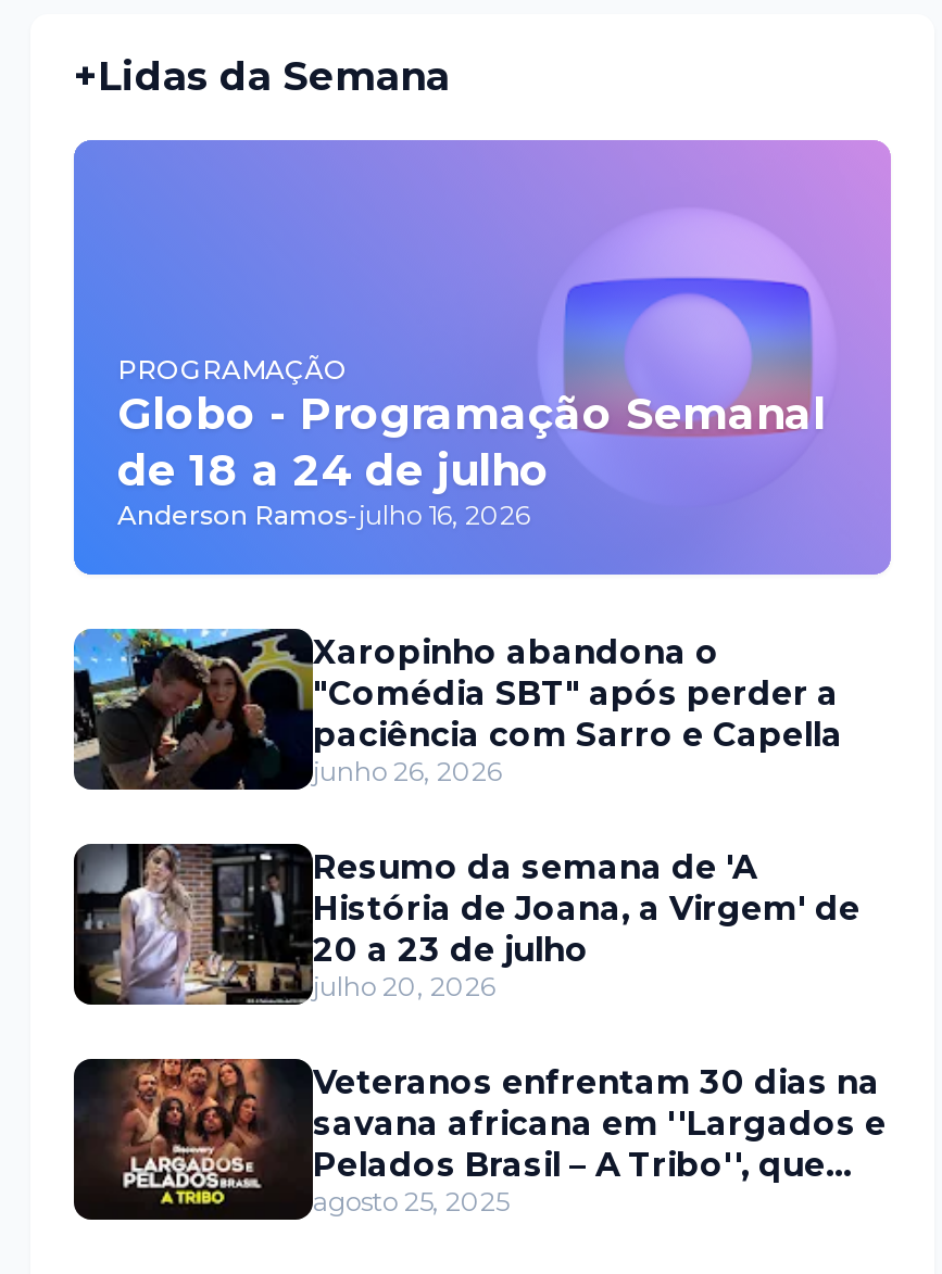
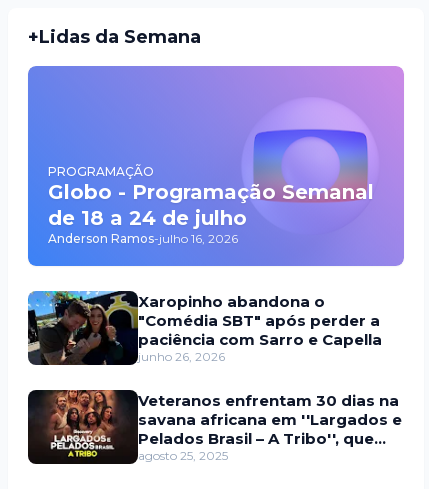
- [image]
- Resumo da semana de 'A
- História de Joana, a Virgem' de
- 20 a 23 de julho
- julho 20, 2026
